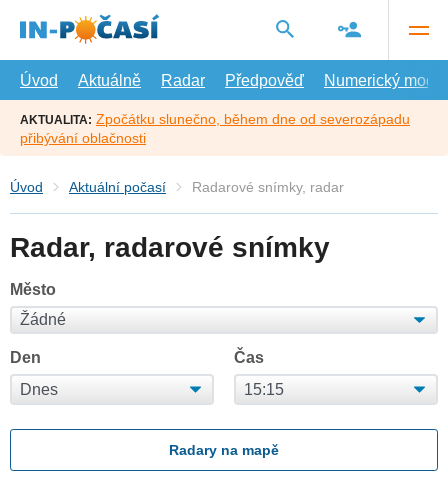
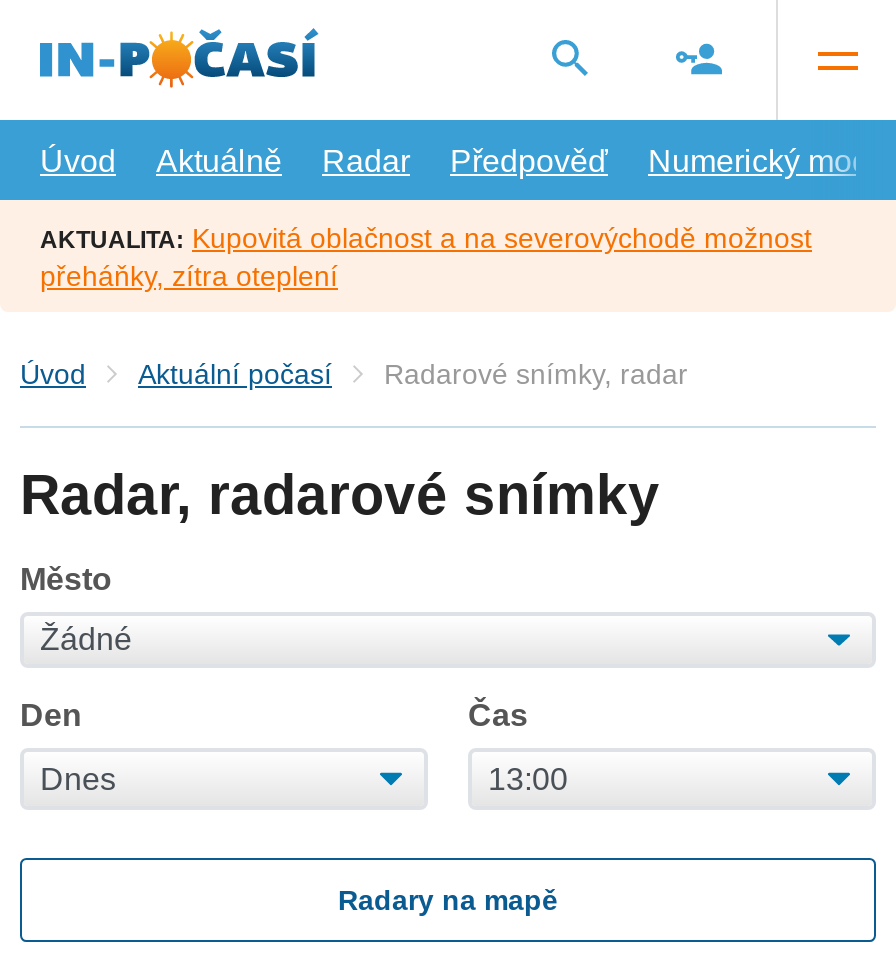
- AKTUALITA: Zpočátku slunečno, během dne od severozápadu
- přibývání oblačnosti
+ AKTUALITA: Kupovitá oblačnost a na severovýchodě možnost
+ přeháňky, zítra oteplení
